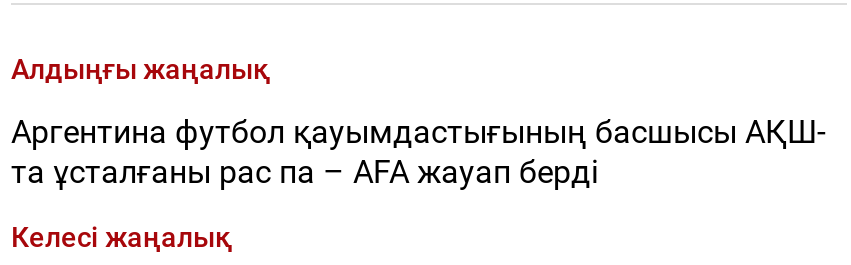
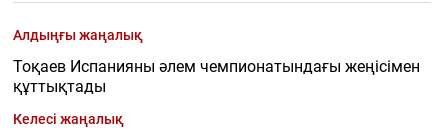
- Аргентина футбол қауымдастығының басшысы АҚШ-
- та ұсталғаны рас па – AFA жауап берді
+ Тоқаев Испанияны әлем чемпионатындағы жеңісімен
+ құттықтады
